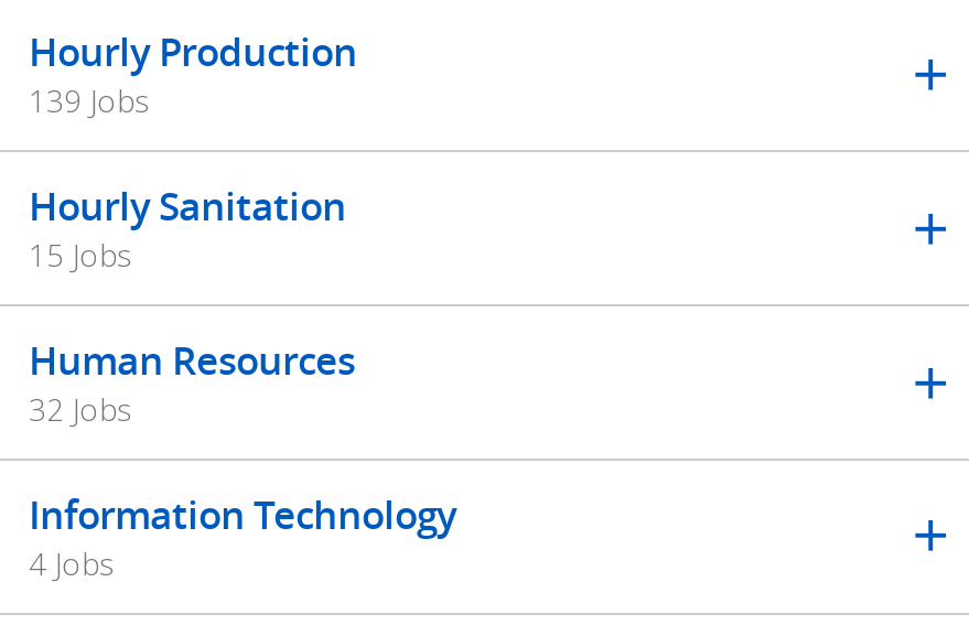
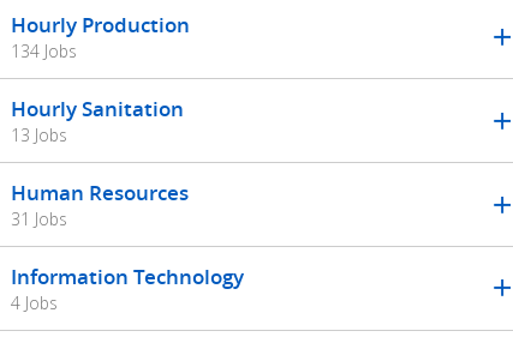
- 139 Jobs
+ 134 Jobs

- 15 Jobs
+ 13 Jobs

- 32 Jobs
+ 31 Jobs
